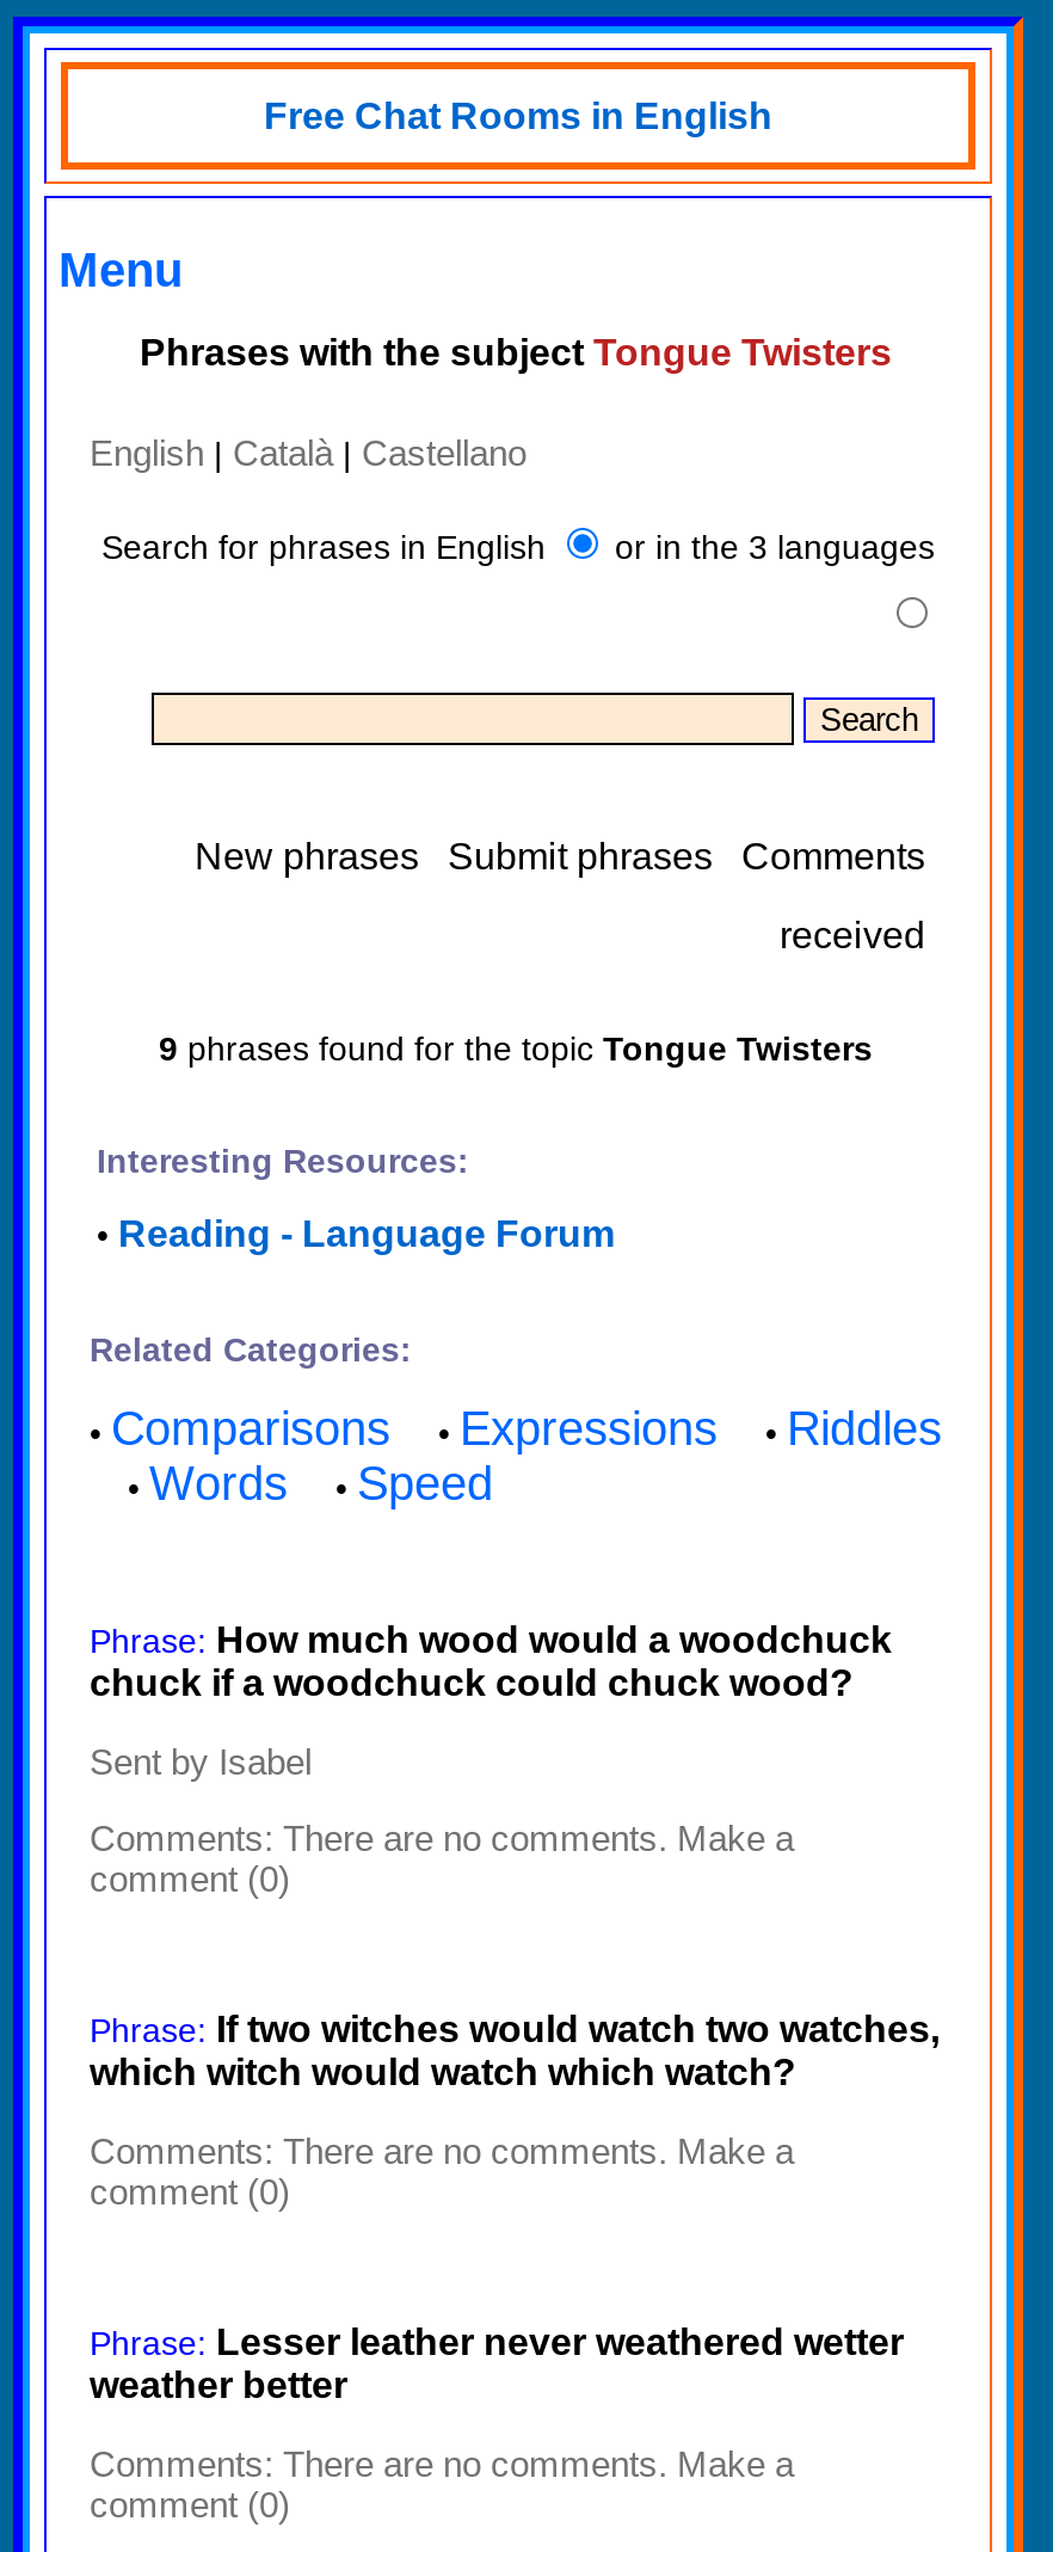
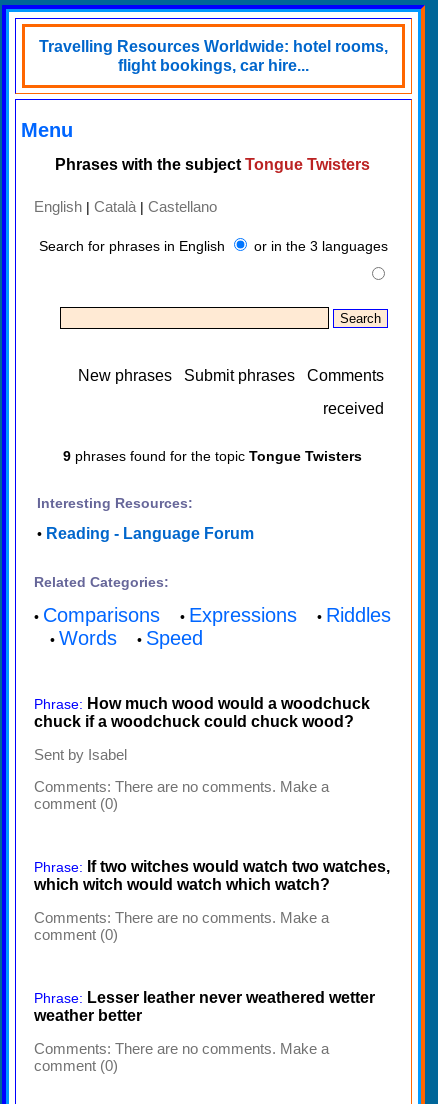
- Free Chat Rooms in English
+ Travelling Resources Worldwide: hotel rooms,
+ flight bookings, car hire...
